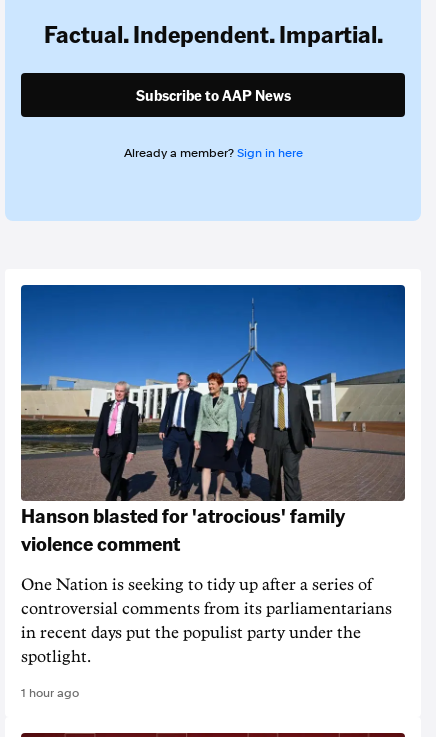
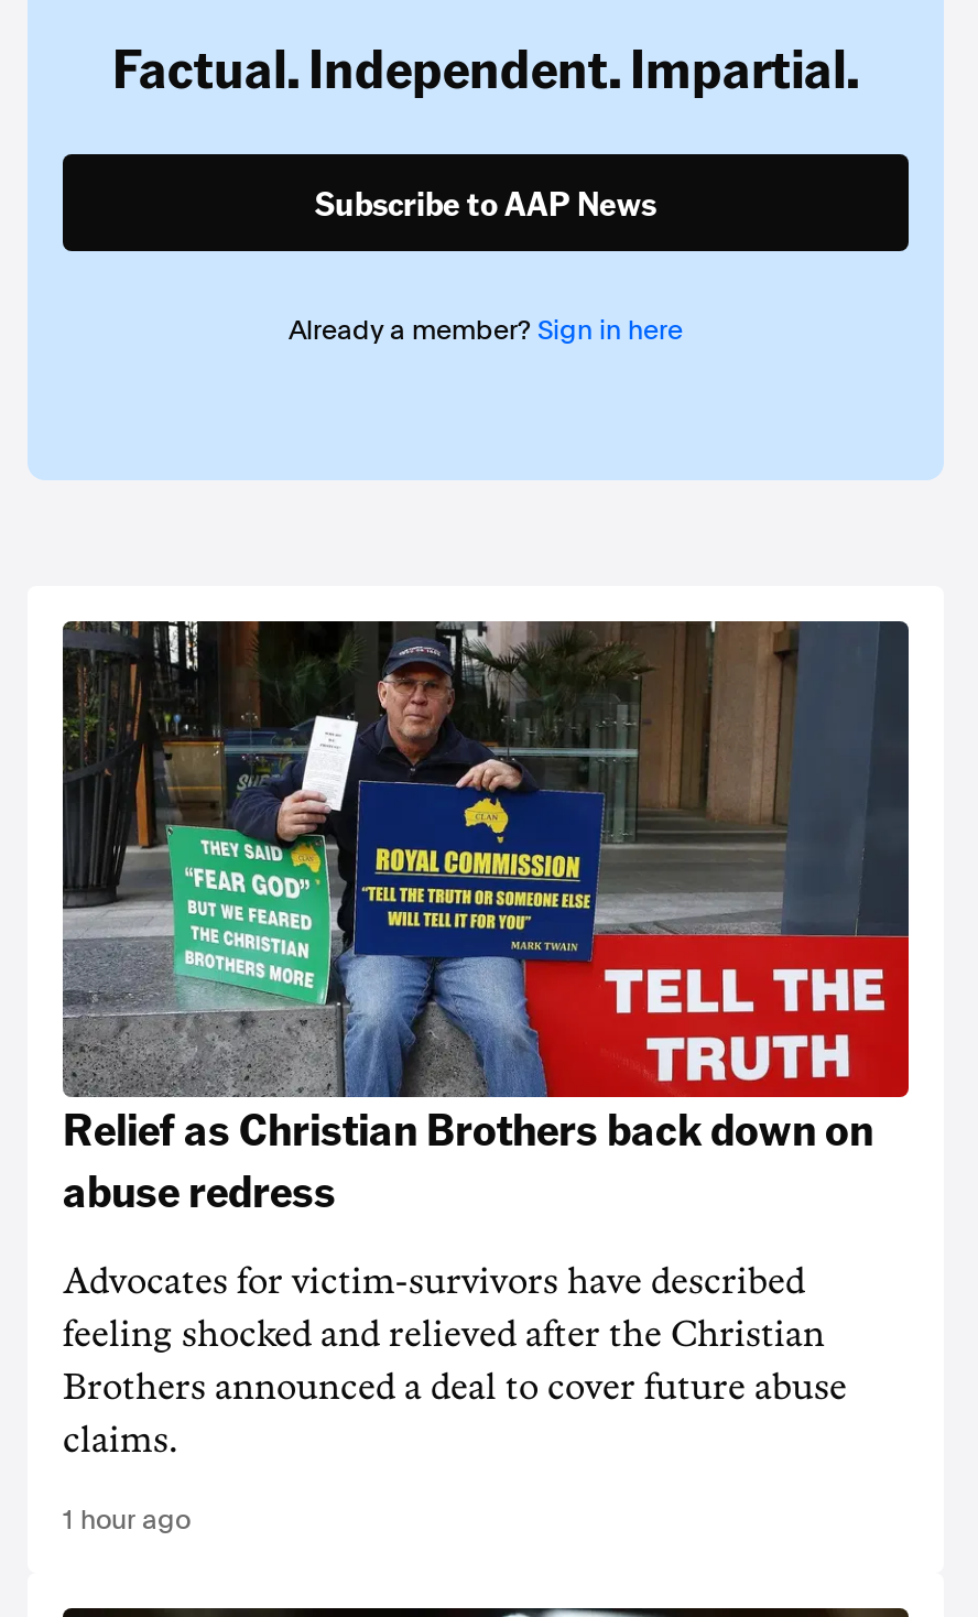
- [image]
- Hanson blasted for 'atrocious' family
- violence comment
+ [image]
+ Relief as Christian Brothers back down on
+ abuse redress

- One Nation is seeking to tidy up after a series of
+ Advocates for victim-survivors have described

- controversial comments from its parliamentarians
+ feeling shocked and relieved after the Christian

- in recent days put the populist party under the
+ Brothers announced a deal to cover future abuse

- spotlight.
+ claims.
